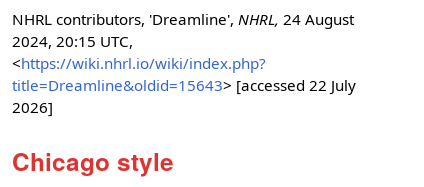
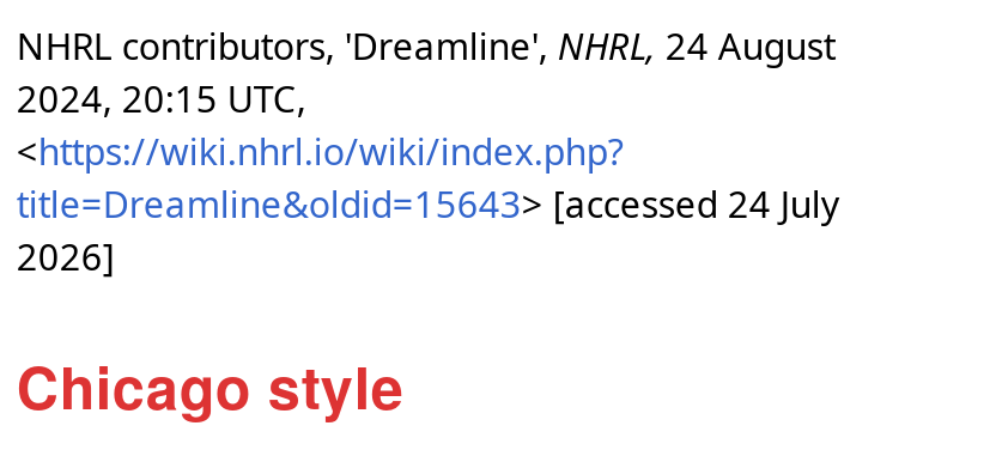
- title=Dreamline&oldid=15643> [accessed 22 July
+ title=Dreamline&oldid=15643> [accessed 24 July
